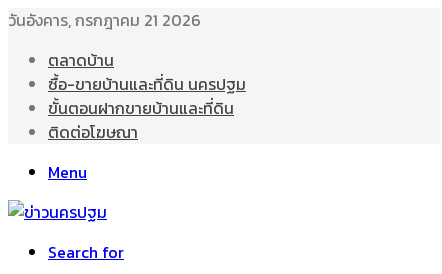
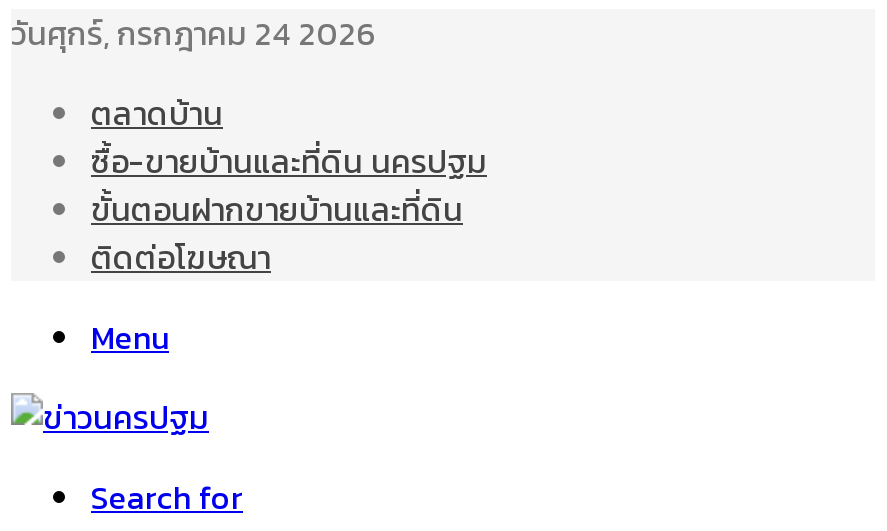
- วันอังคาร, กรกฎาคม 21 2026
+ วันศุกร์, กรกฎาคม 24 2026
